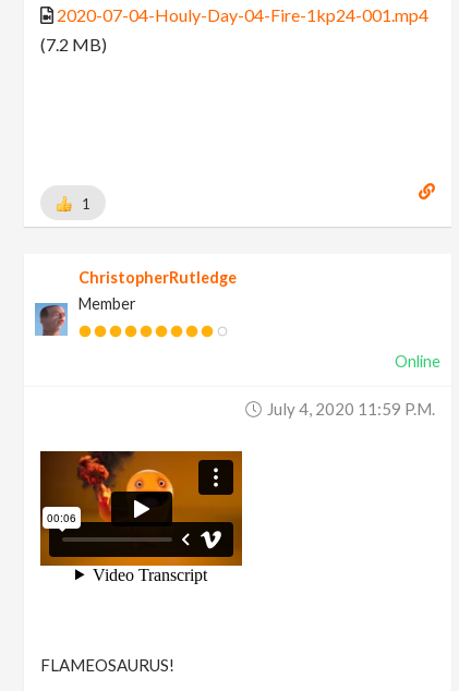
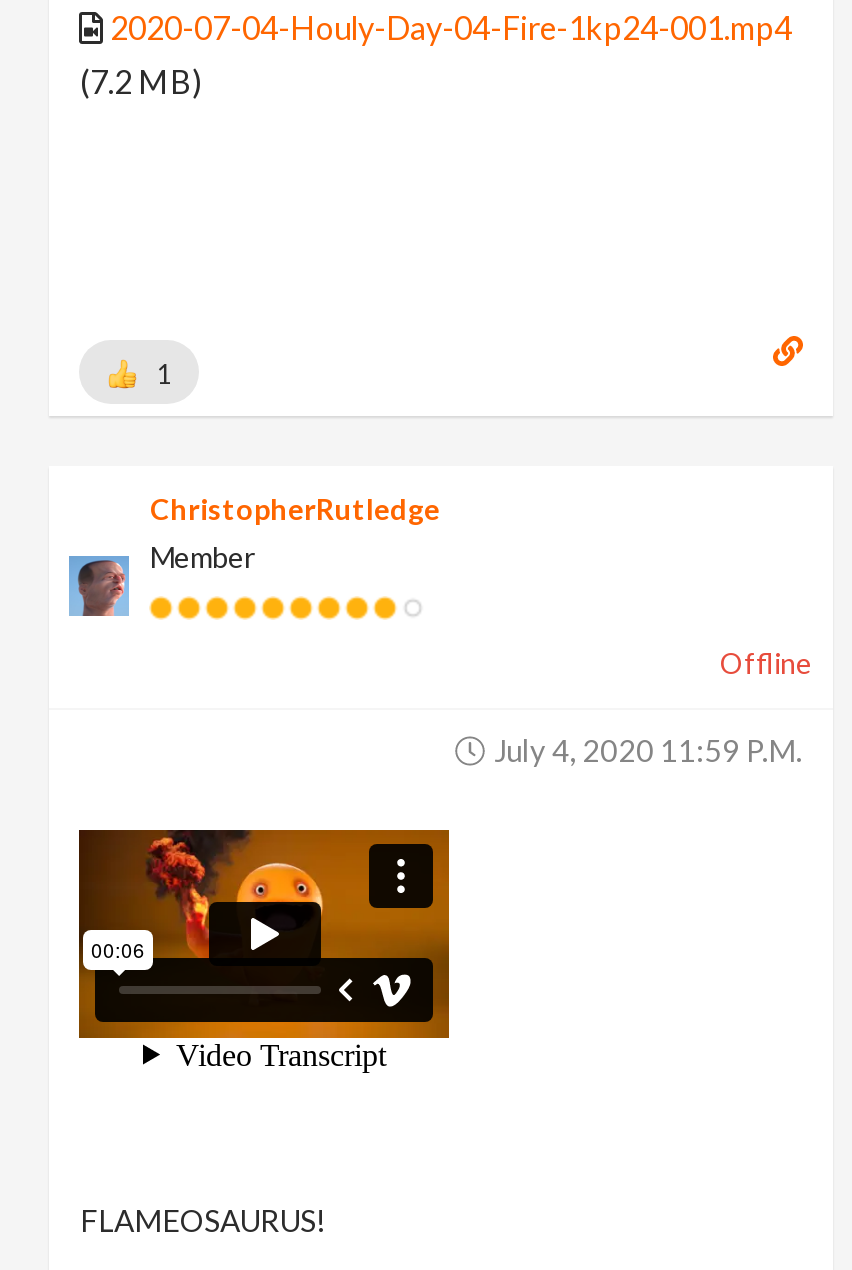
- Online
+ Offline
